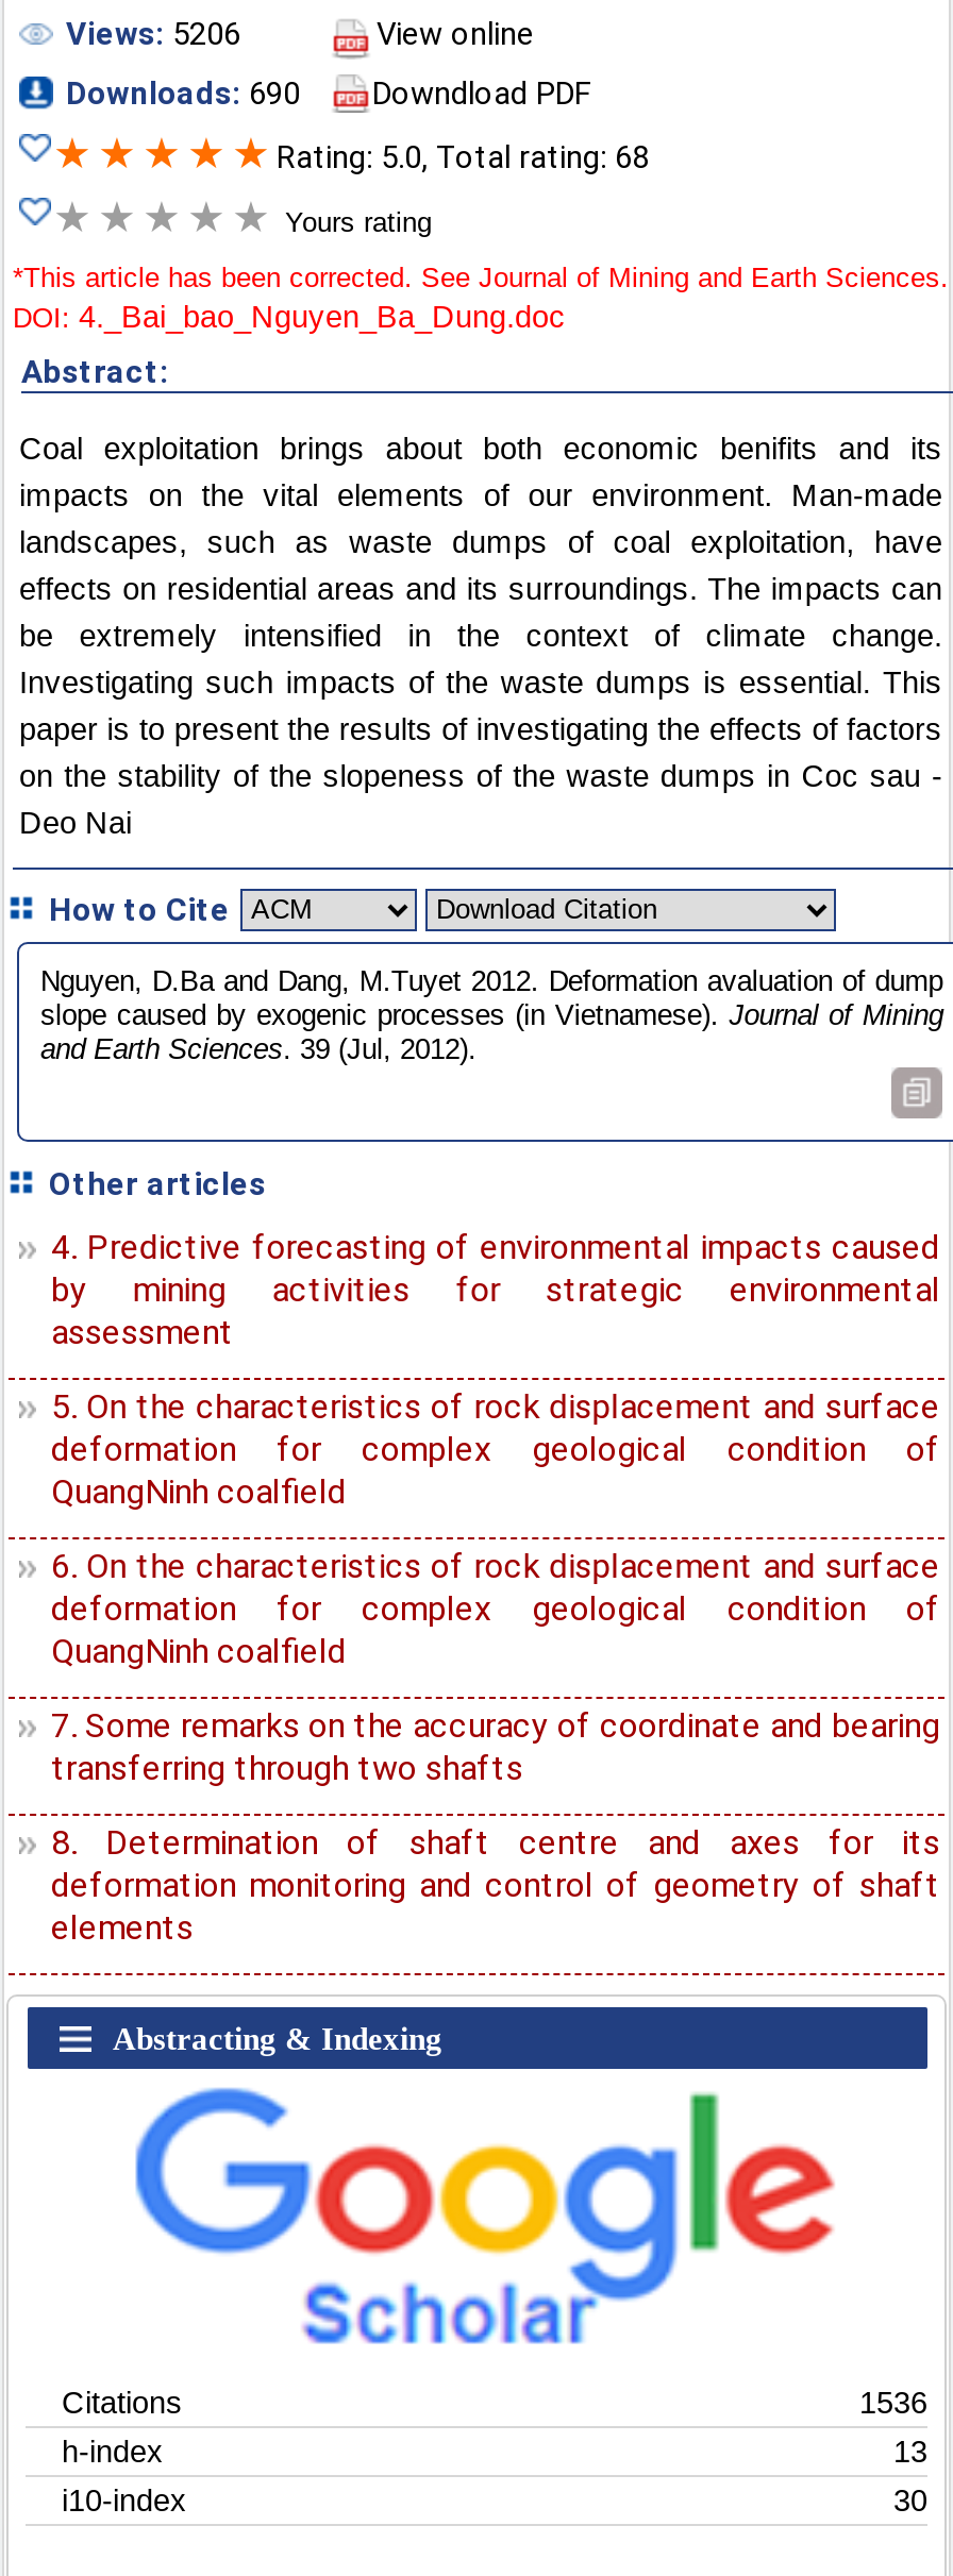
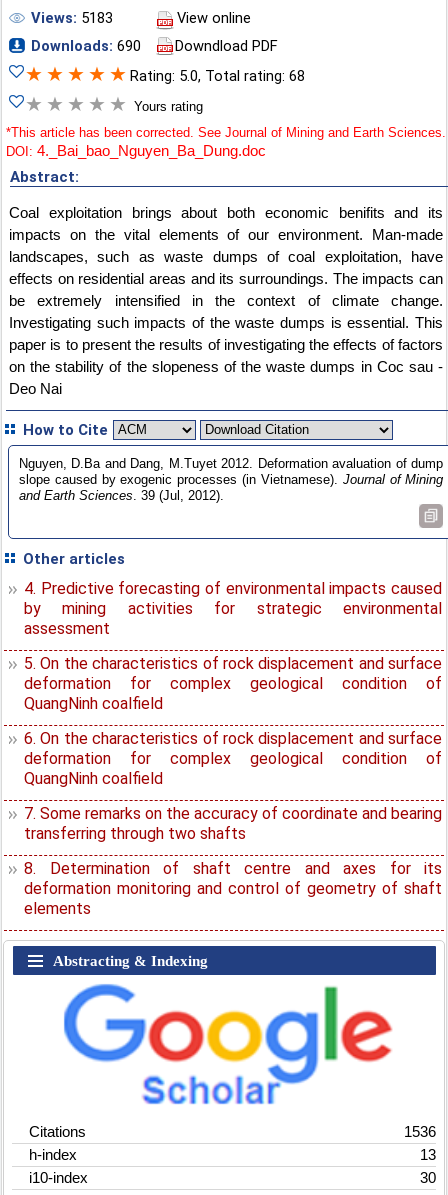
- Views: 5206
+ Views: 5183
